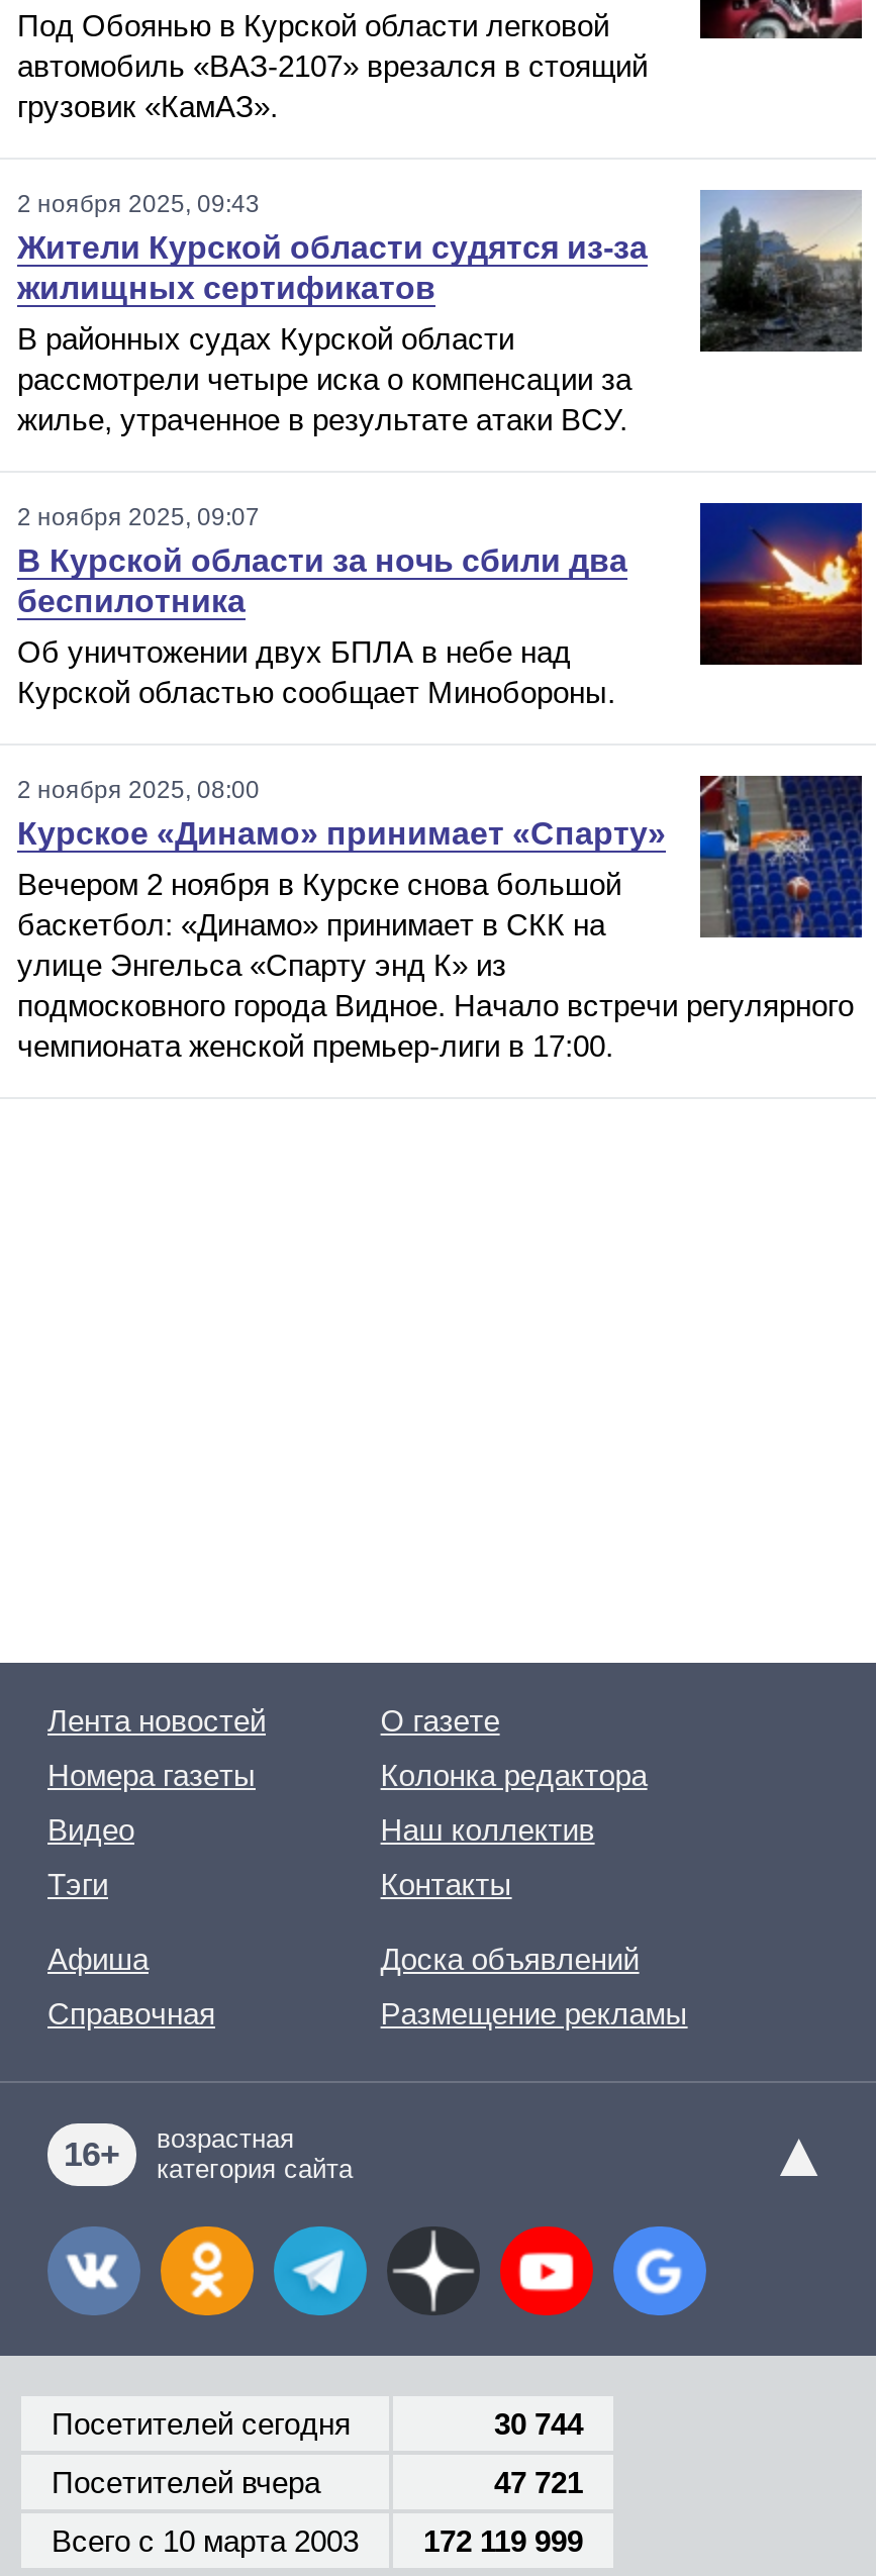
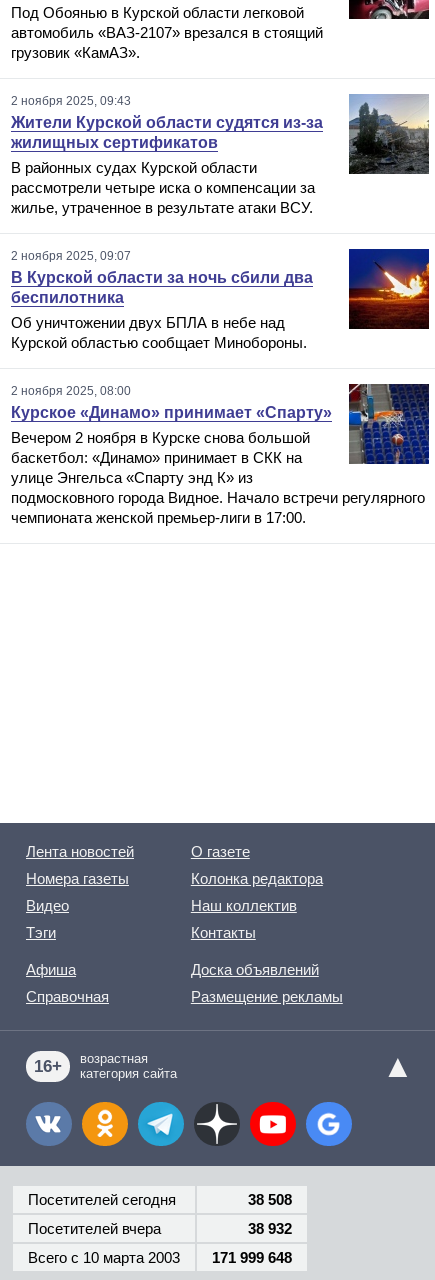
- 30 744
+ 38 508

- 47 721
+ 38 932

- Всего c 10 марта 2003 172 119 999
+ Всего c 10 марта 2003 171 999 648
